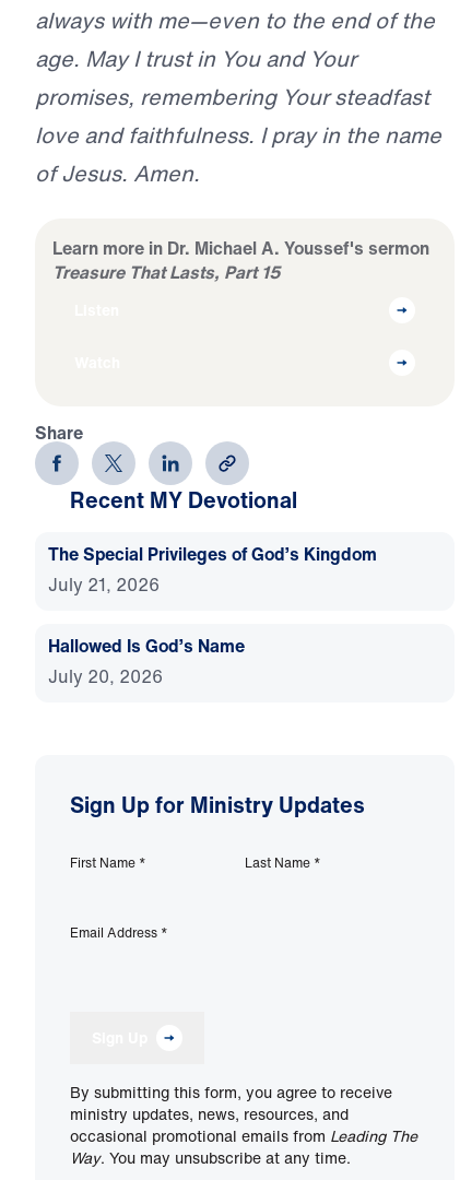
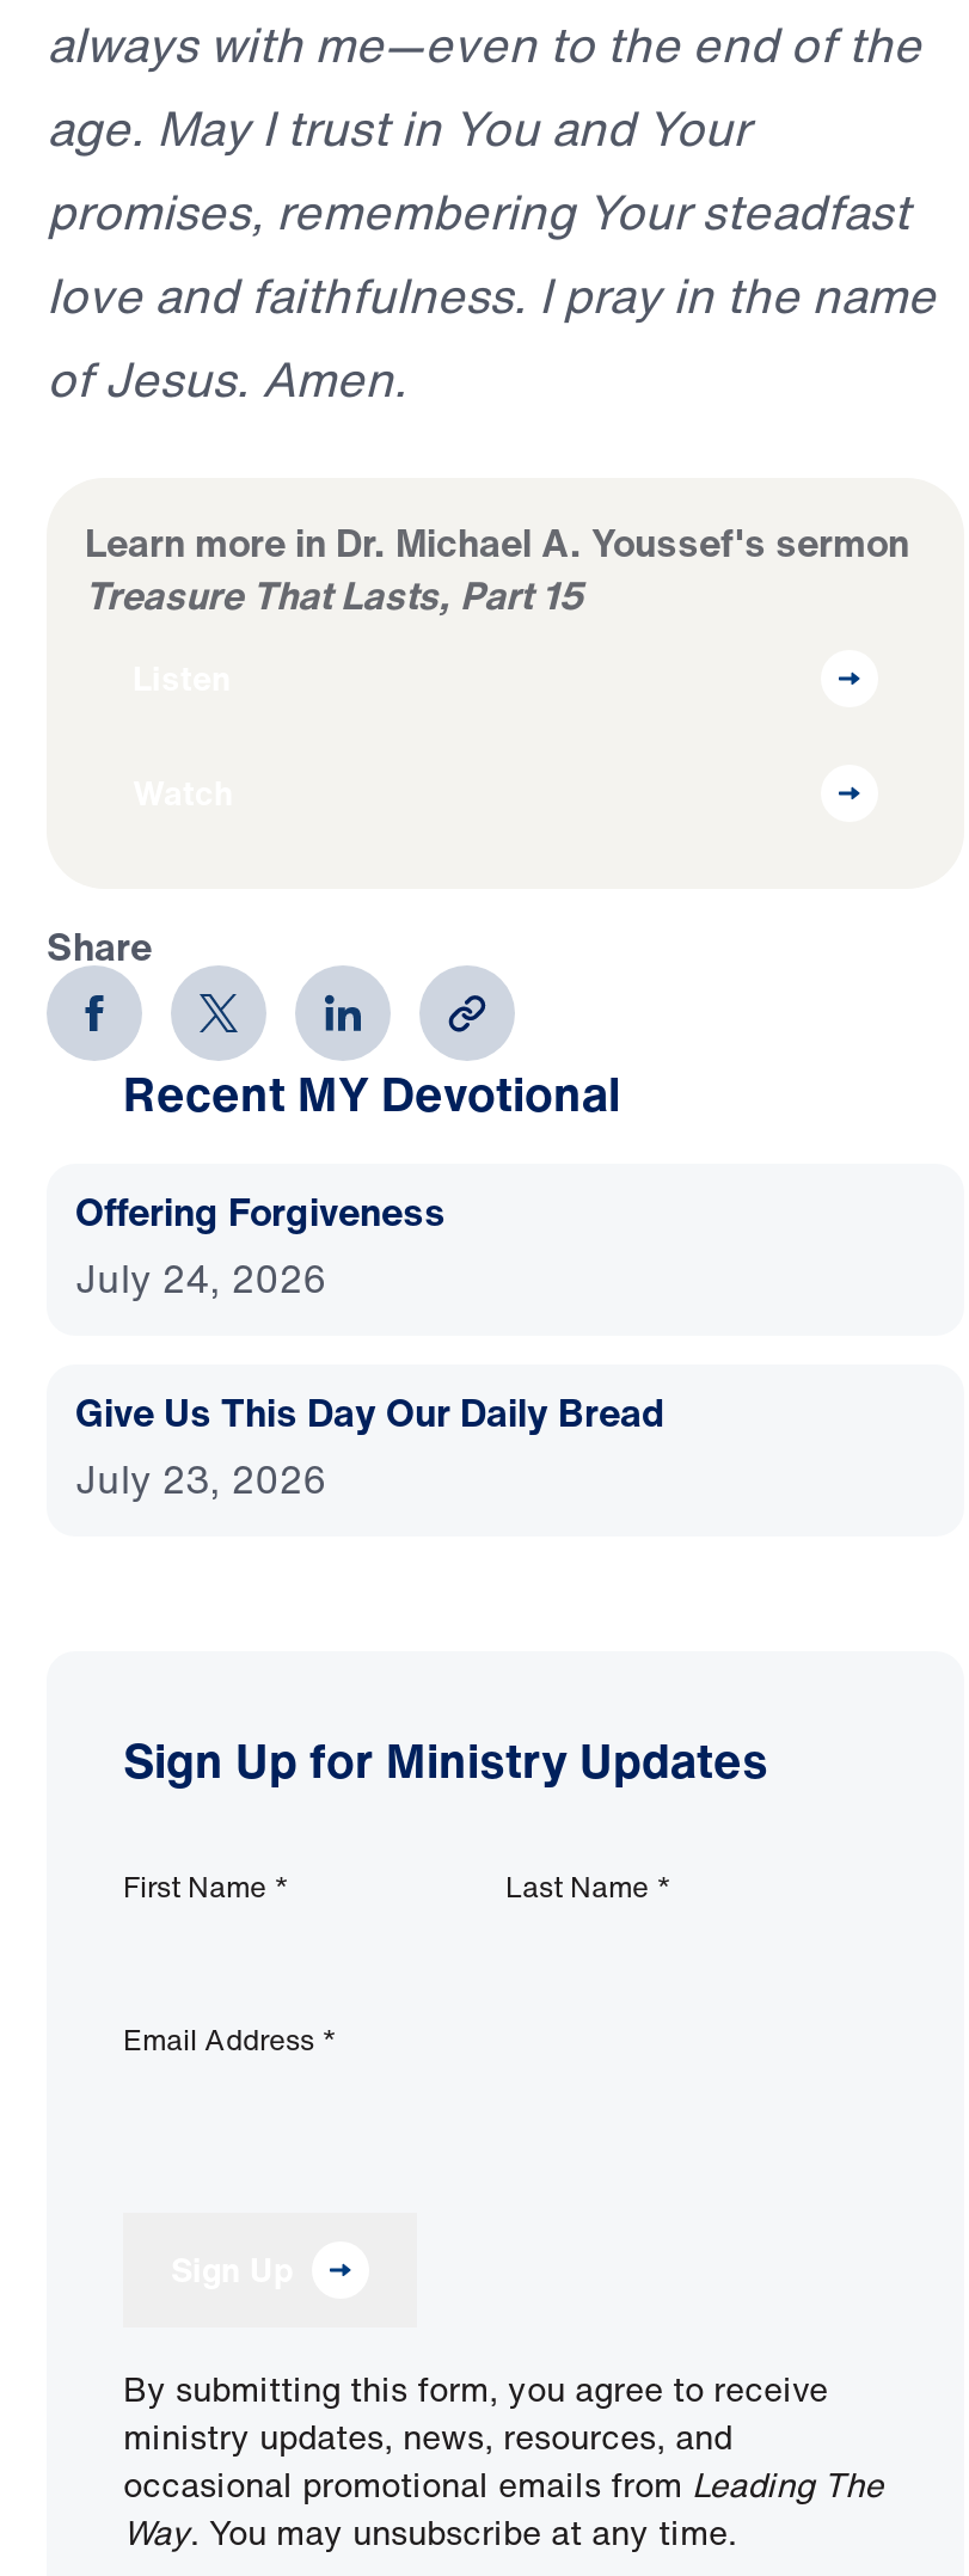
- The Special Privileges of God’s Kingdom
- July 21, 2026
+ Offering Forgiveness
+ July 24, 2026

- Hallowed Is God’s Name
- July 20, 2026
+ Give Us This Day Our Daily Bread
+ July 23, 2026
